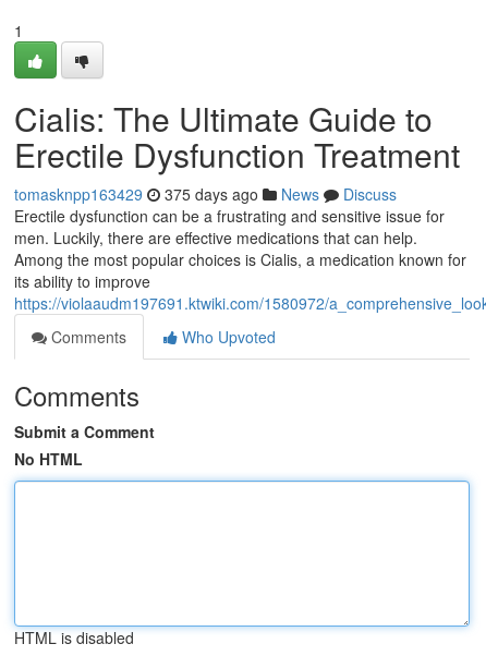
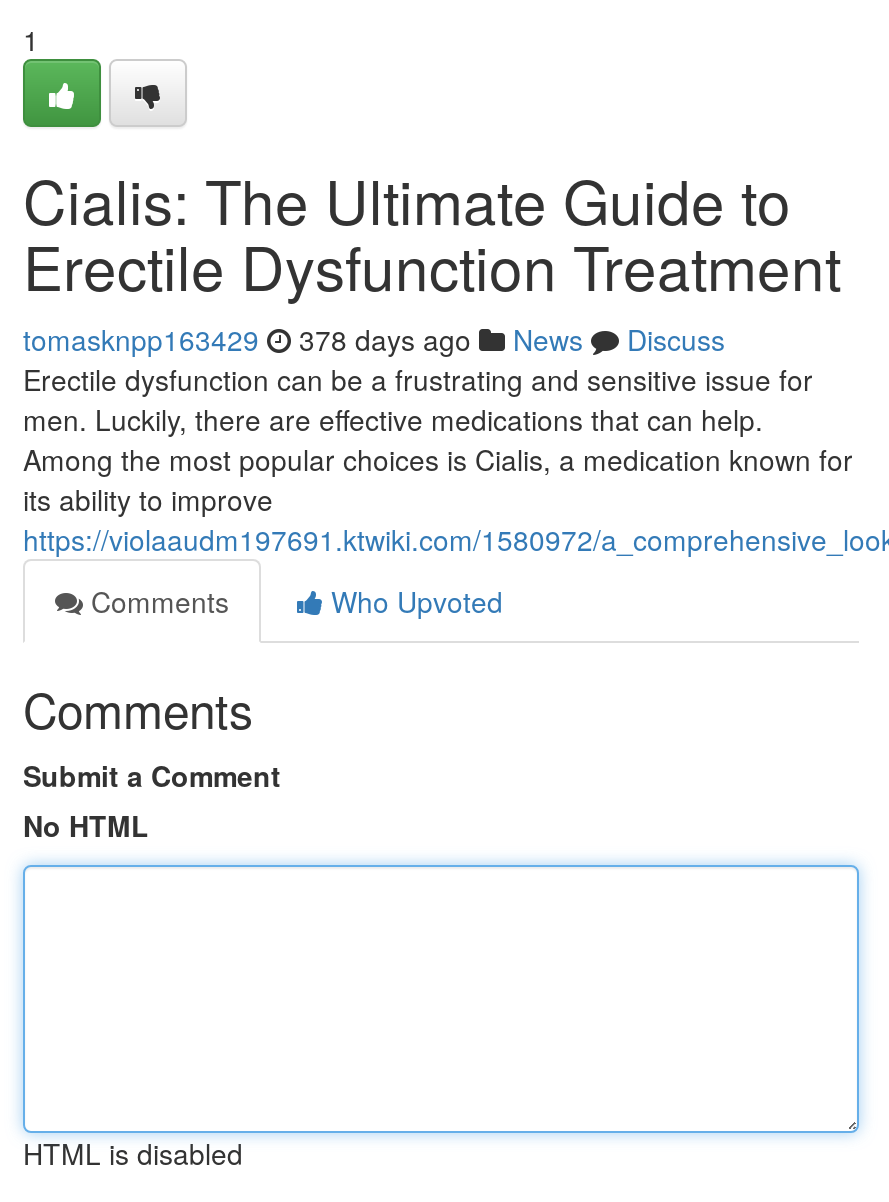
- tomasknpp163429 375 days ago News Discuss
+ tomasknpp163429 378 days ago News Discuss
